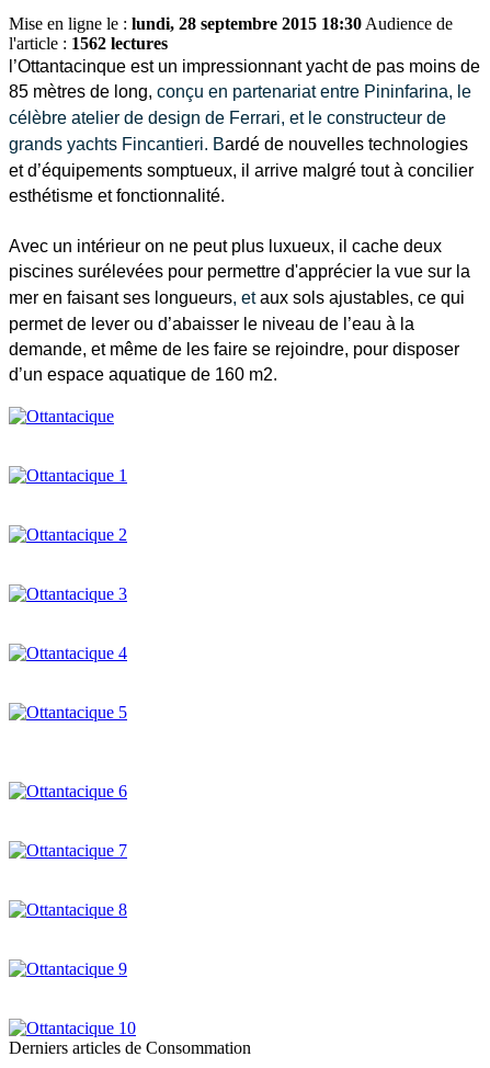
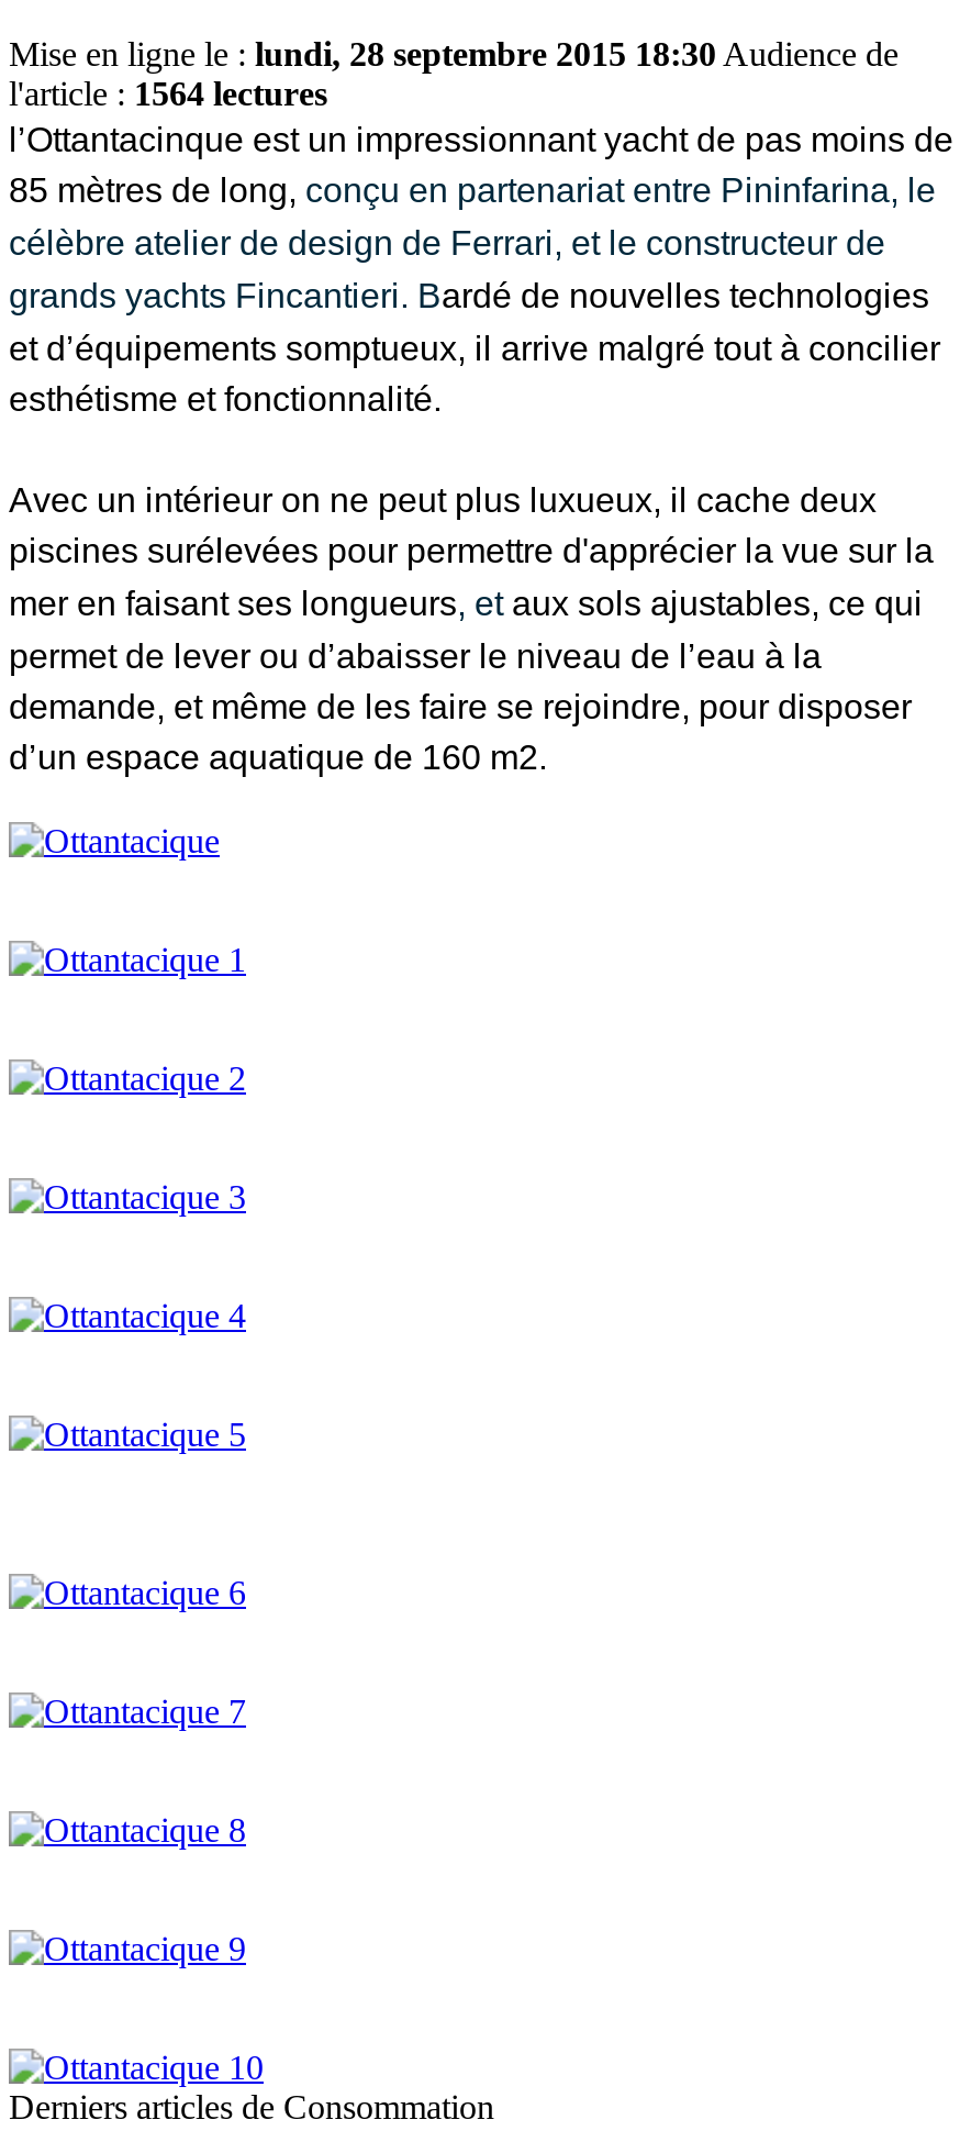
- l'article : 1562 lectures
+ l'article : 1564 lectures
